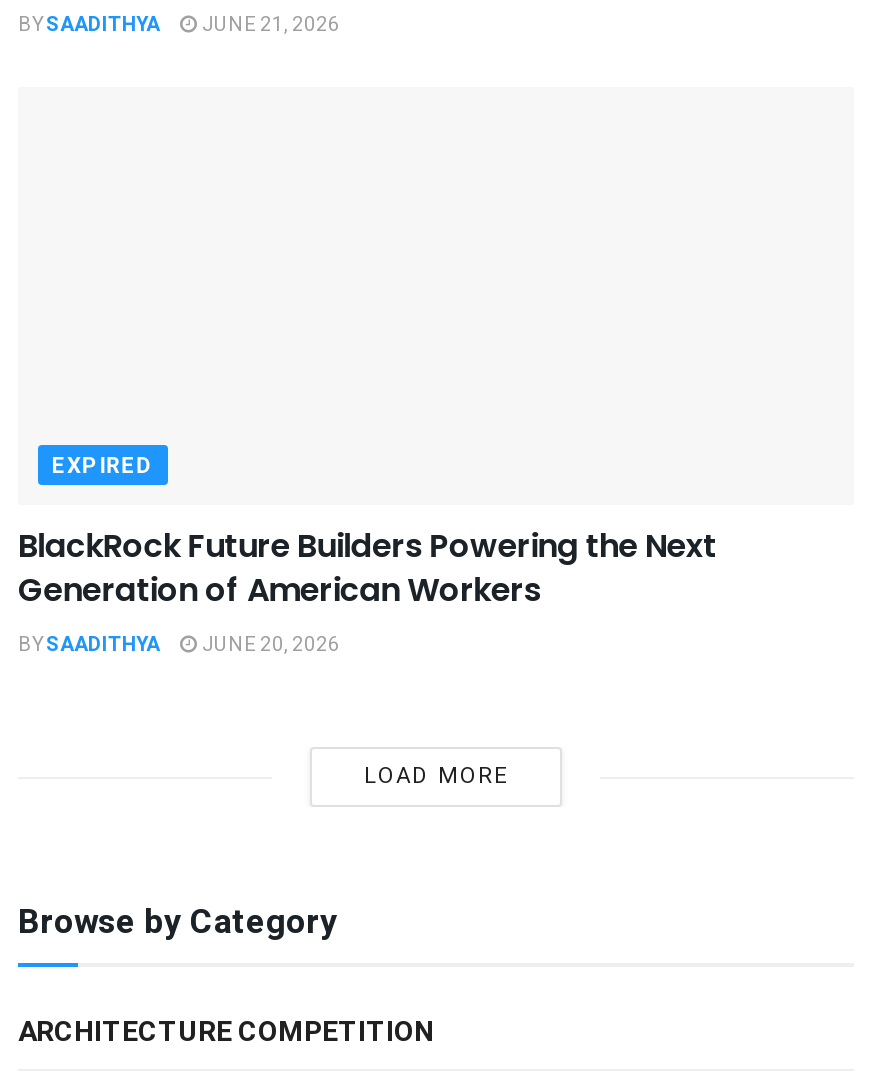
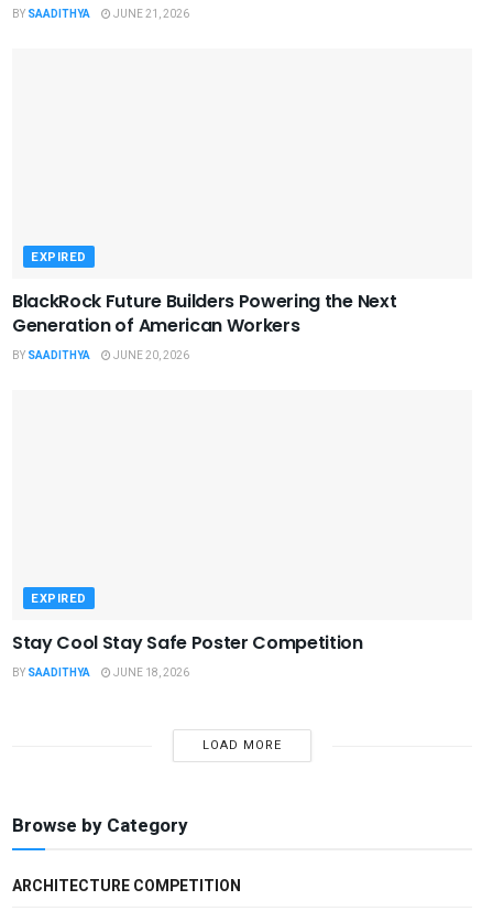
+ EXPIRED
+ Stay Cool Stay Safe Poster Competition
+ BY SAADITHYA
+ JUNE 18, 2026
